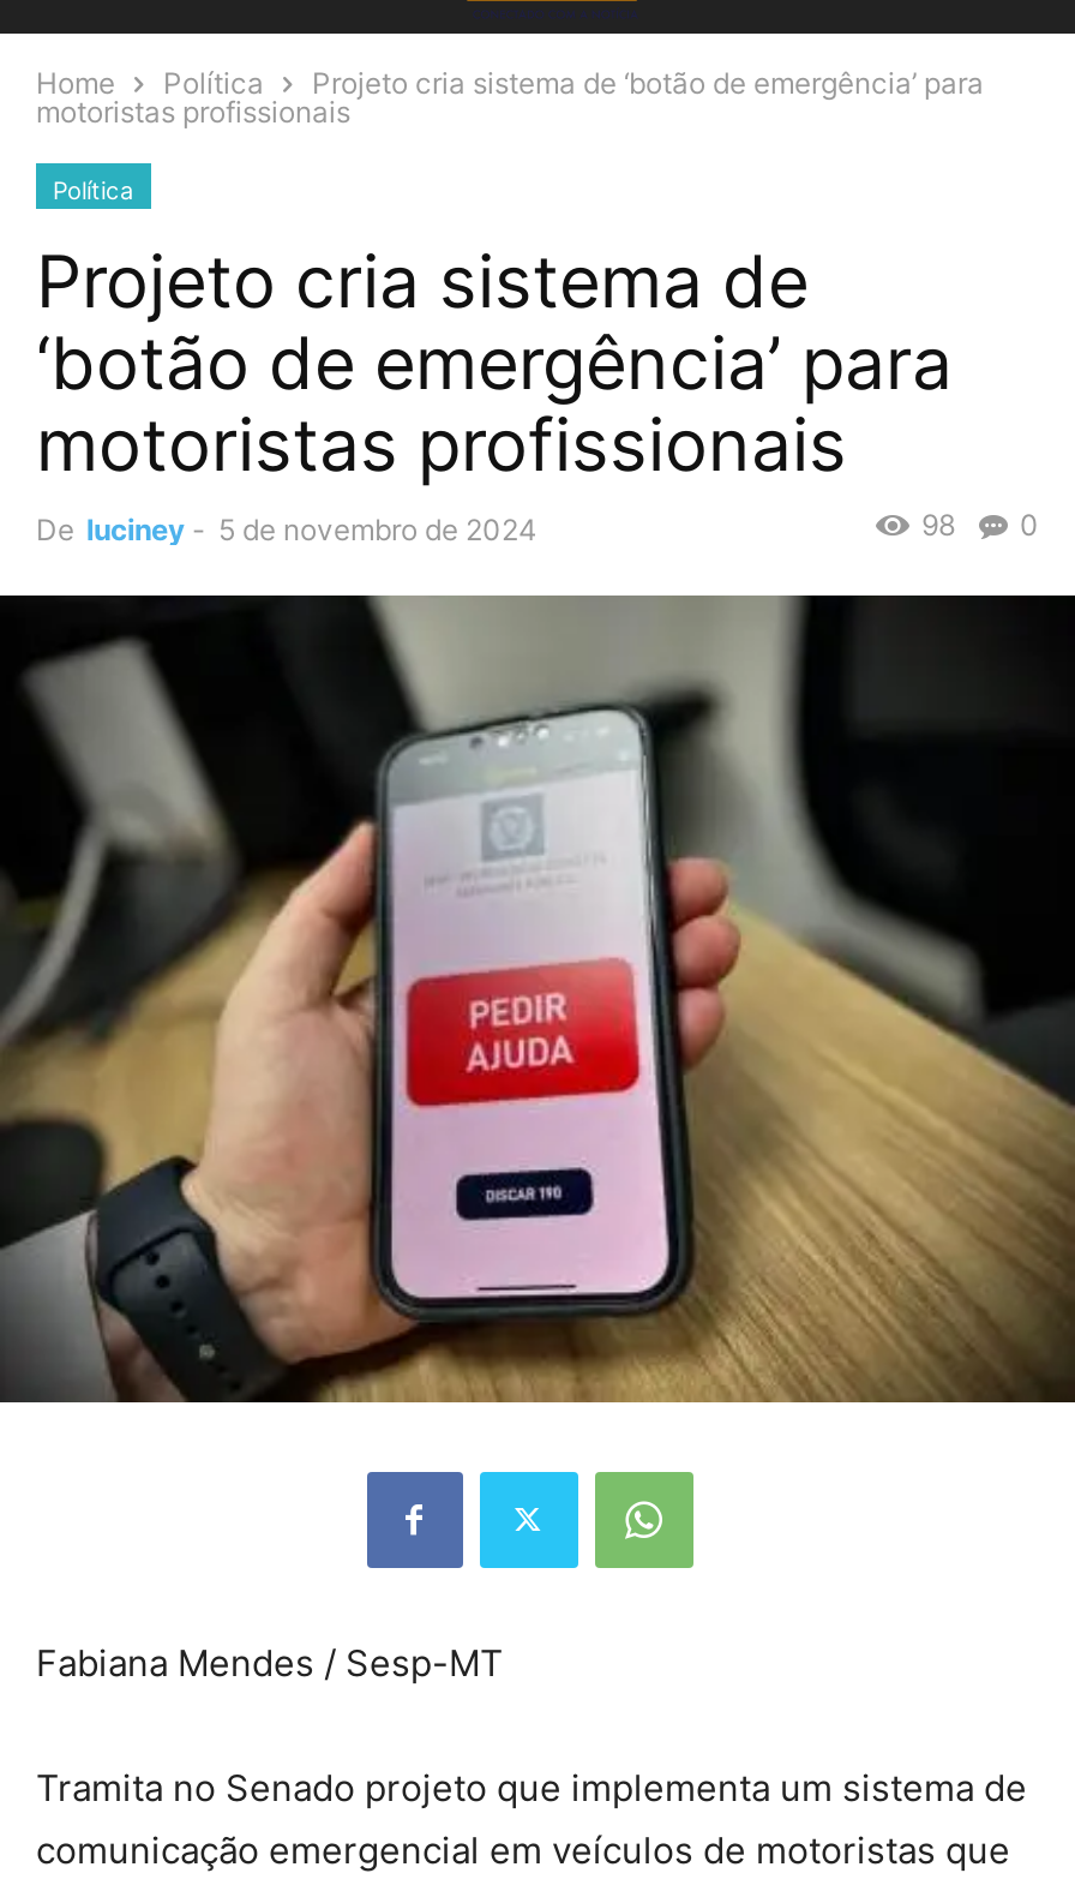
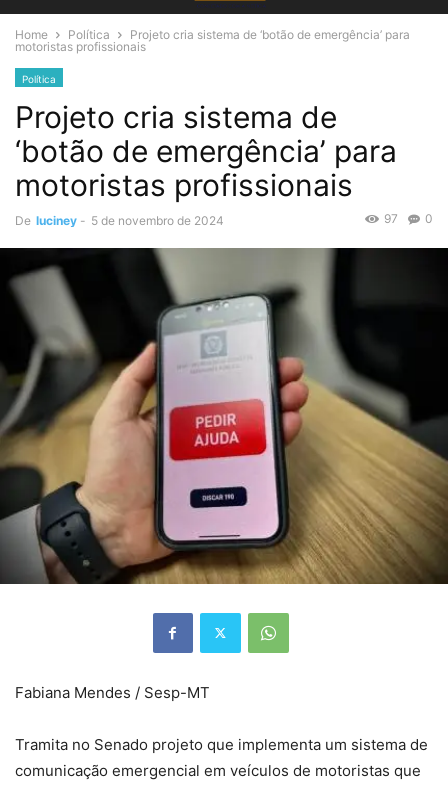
- 98 0
+ 97 0
